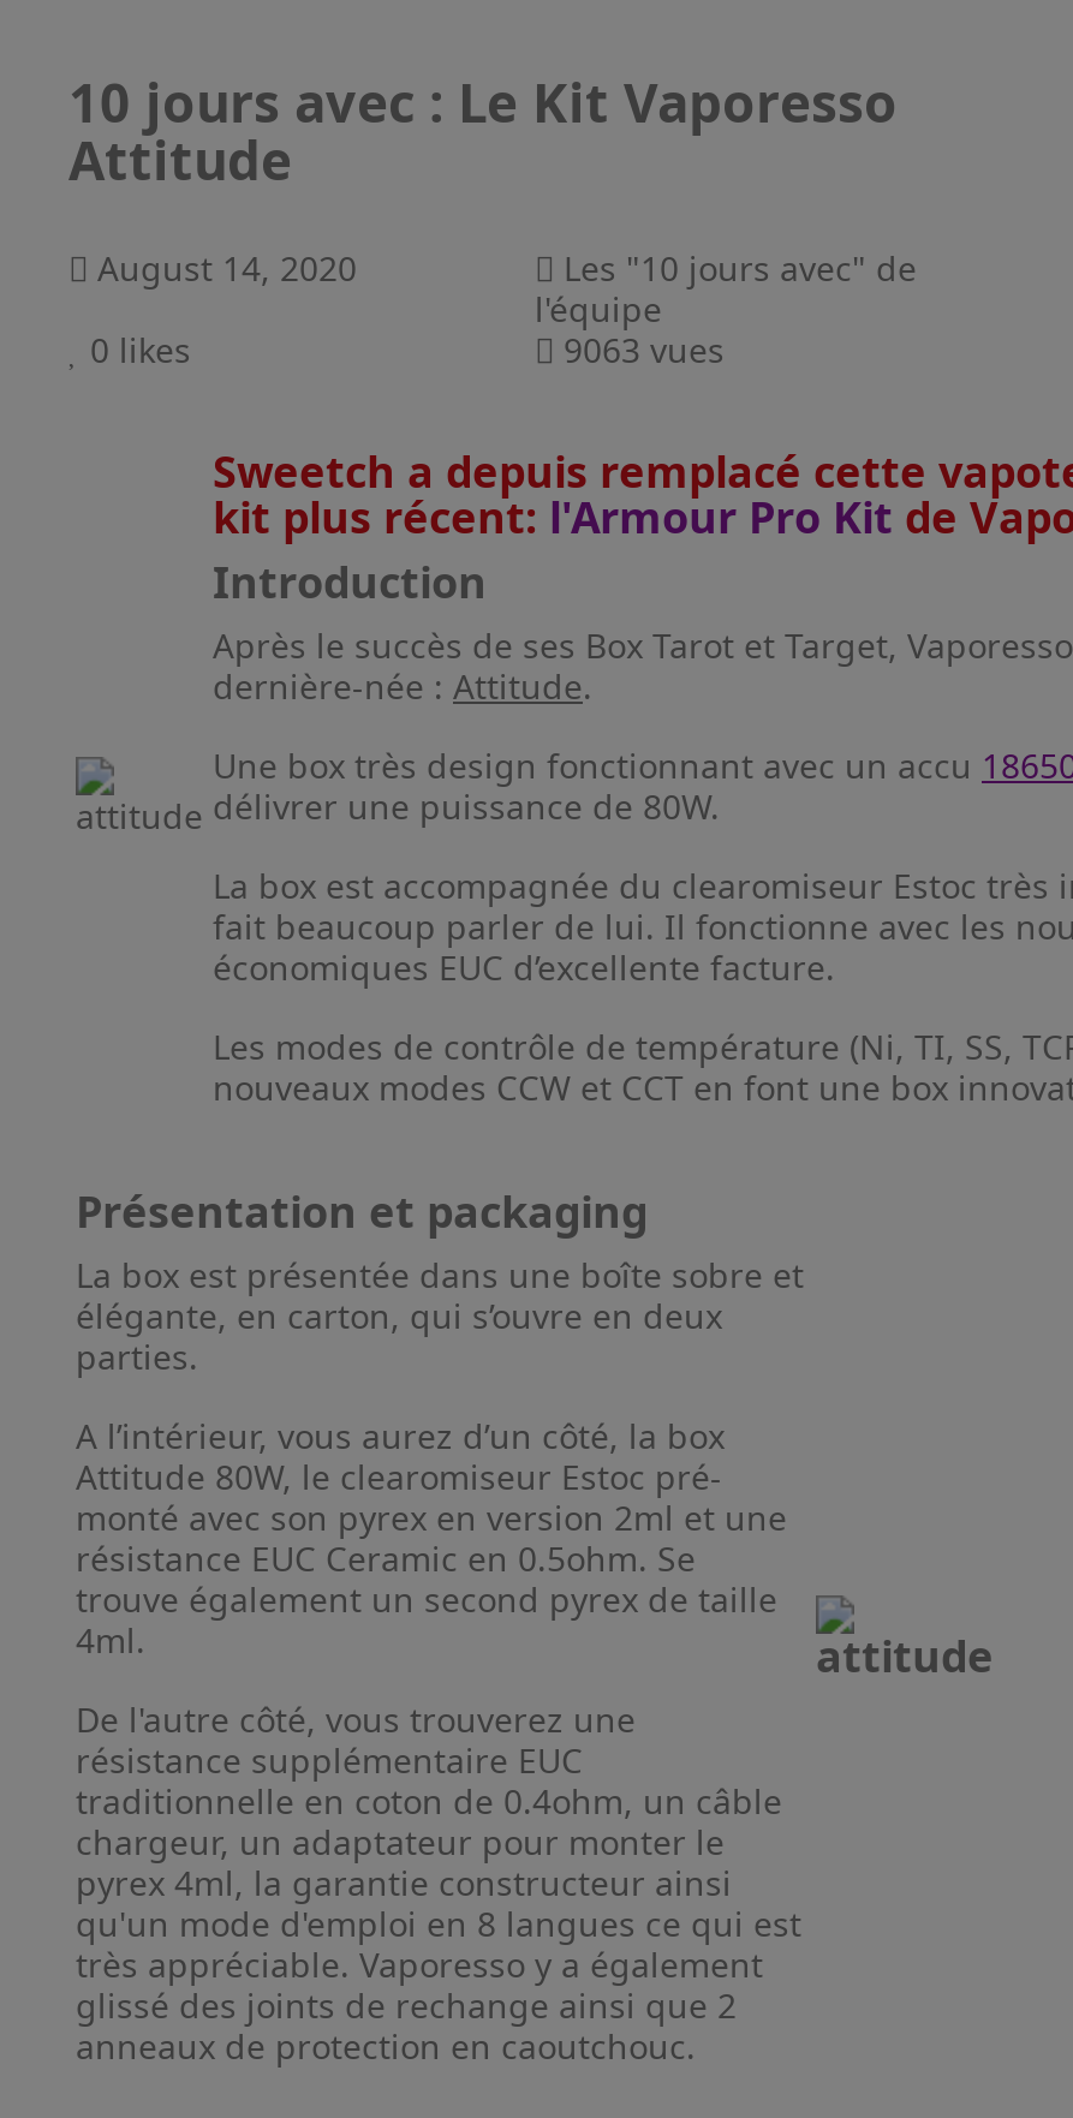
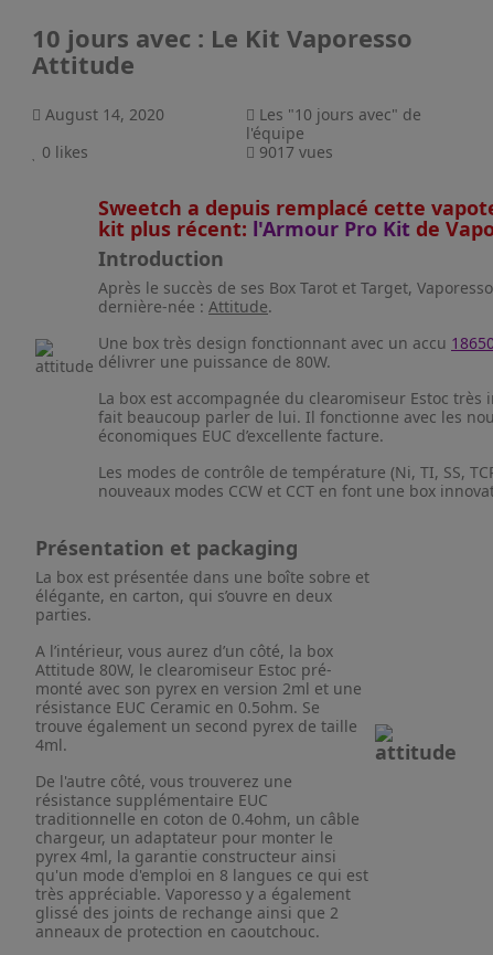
- 9063 vues
+ 9017 vues
